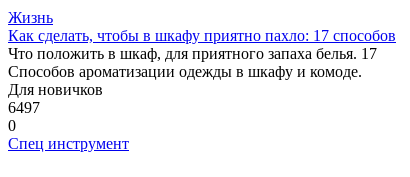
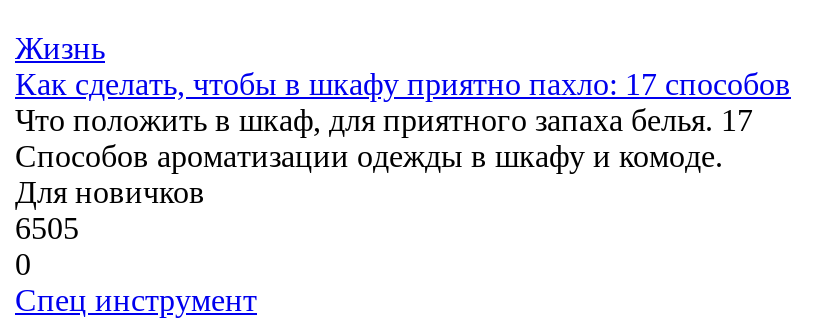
- 6497
+ 6505
